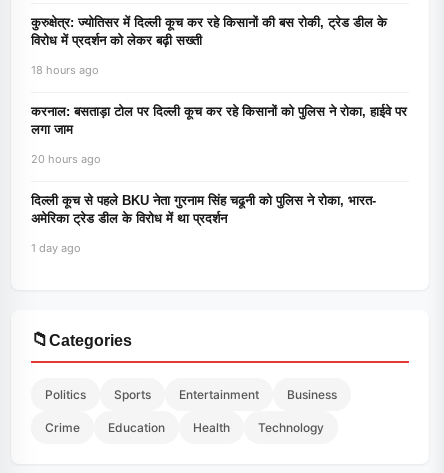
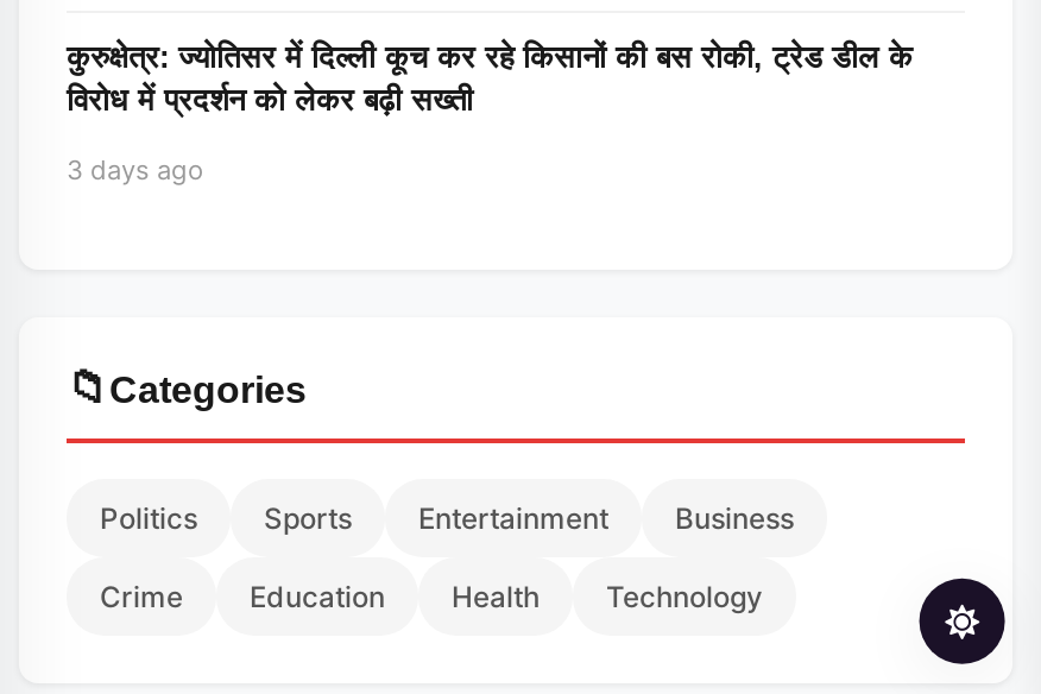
- 18 hours ago
- करनाल: बसताड़ा टोल पर दिल्ली कूच कर रहे किसानों को पुलिस ने रोका, हाईवे पर
- लगा जाम
- 20 hours ago
- दिल्ली कूच से पहले BKU नेता गुरनाम सिंह चढूनी को पुलिस ने रोका, भारत-
- अमेरिका ट्रेड डील के विरोध में था प्रदर्शन
- 1 day ago
+ 3 days ago

+ [image]
